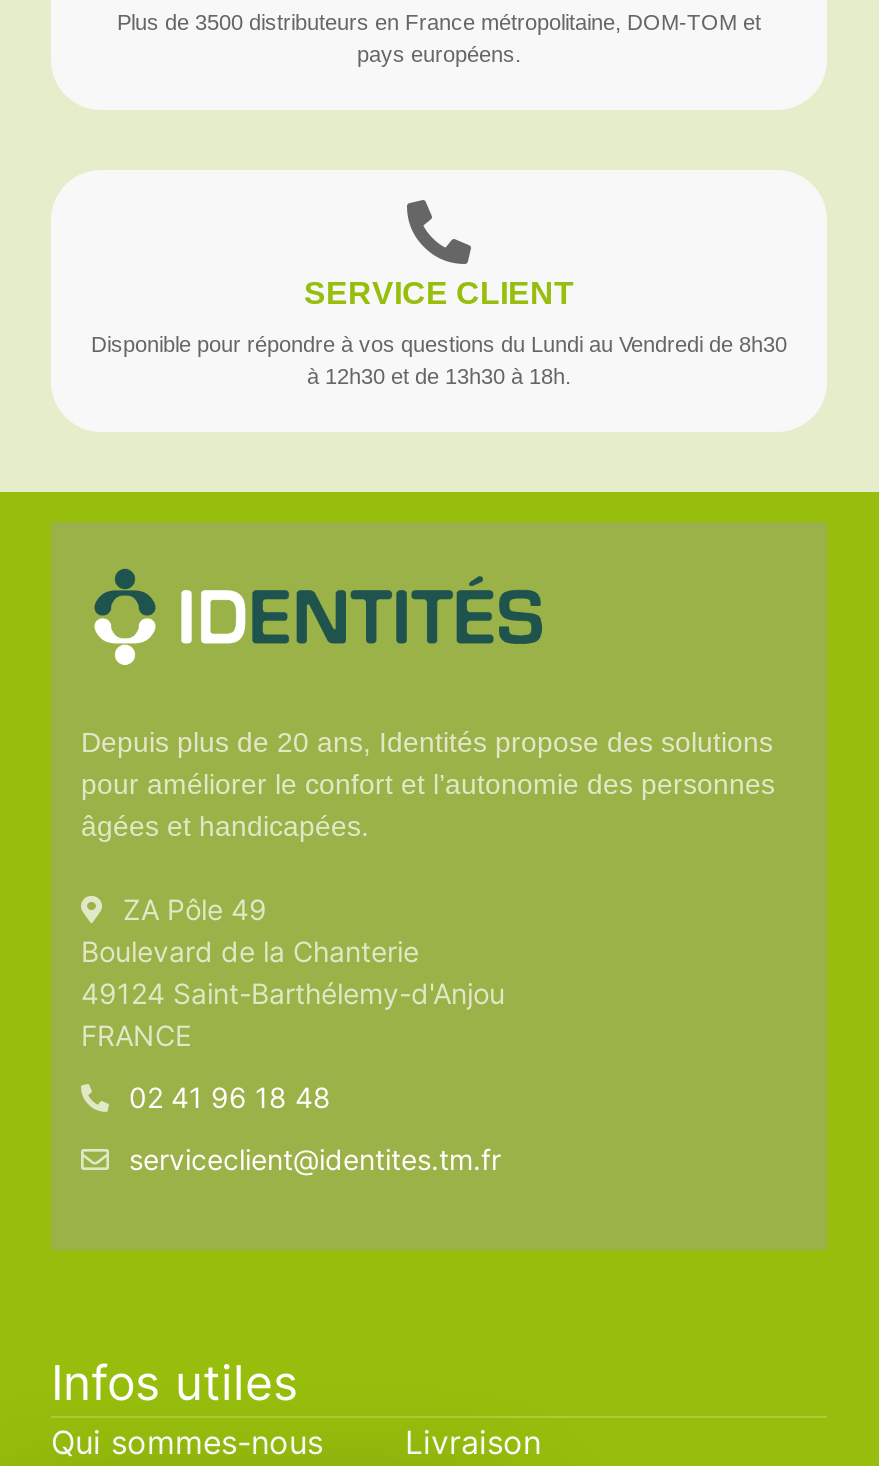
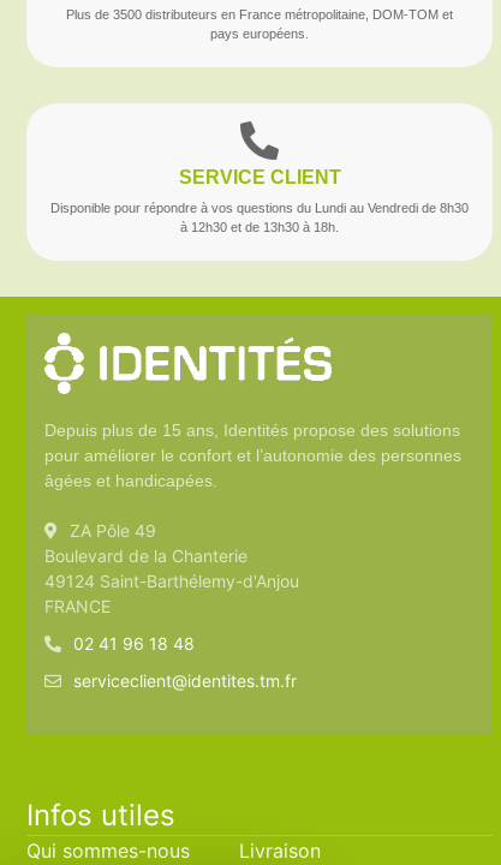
- [image]
- Depuis plus de 20 ans, Identités propose des solutions
+ [image]
+ Depuis plus de 15 ans, Identités propose des solutions

- [image]
+ [image]
